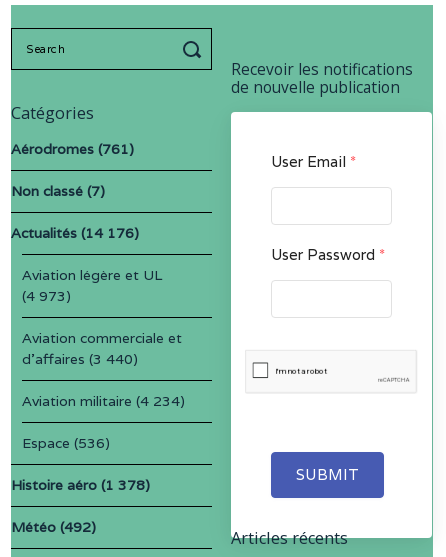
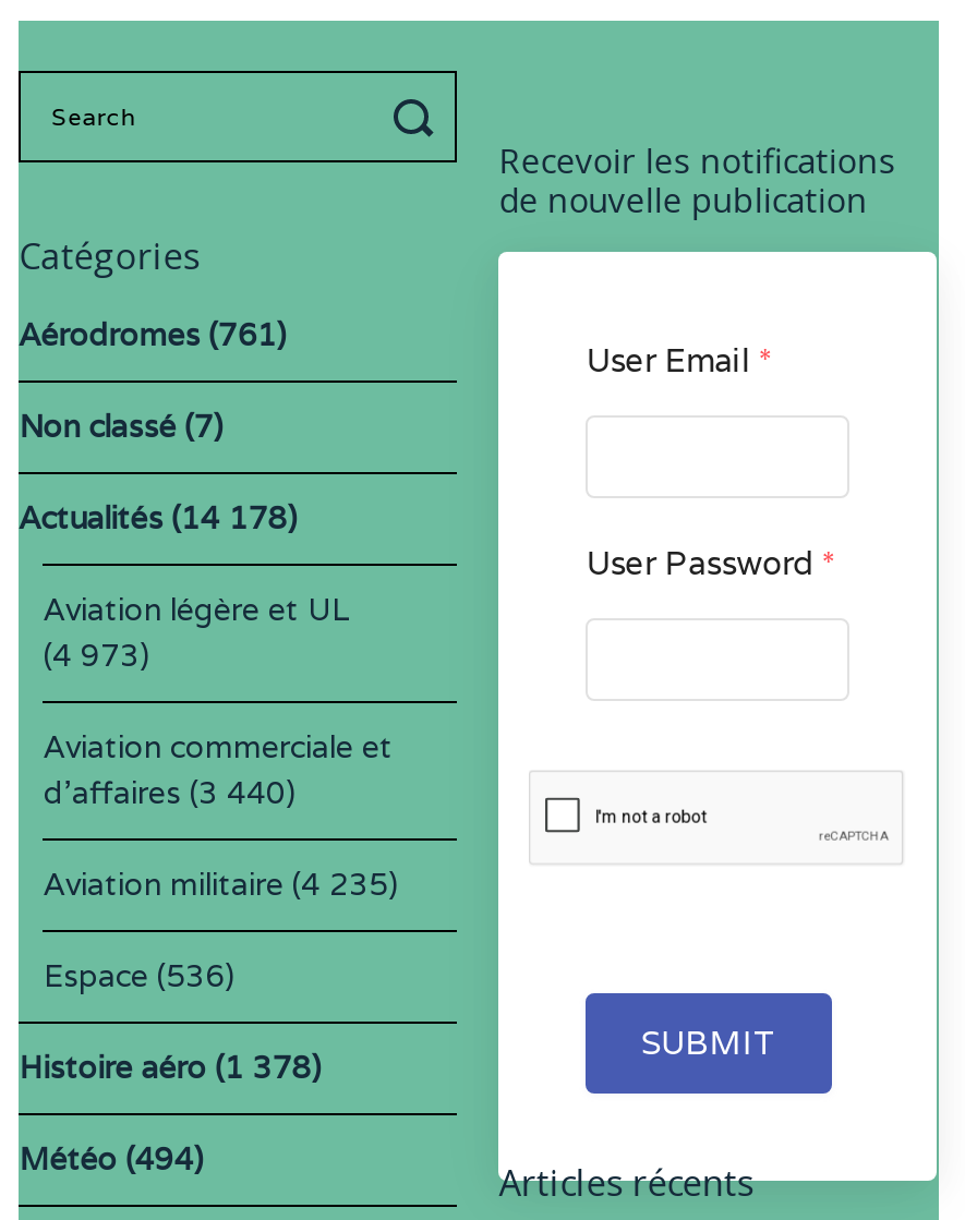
- Actualités (14 176)
+ Actualités (14 178)

- Aviation militaire (4 234)
+ Aviation militaire (4 235)

- Météo (492)
+ Météo (494)
